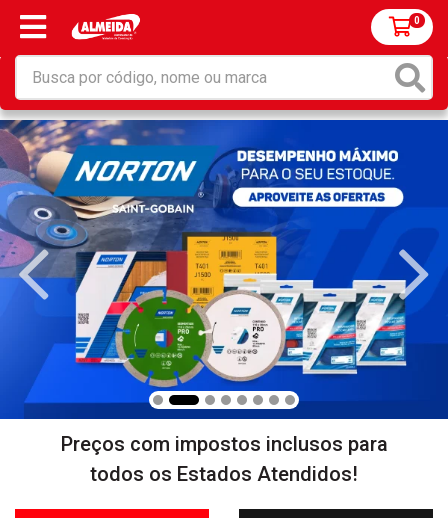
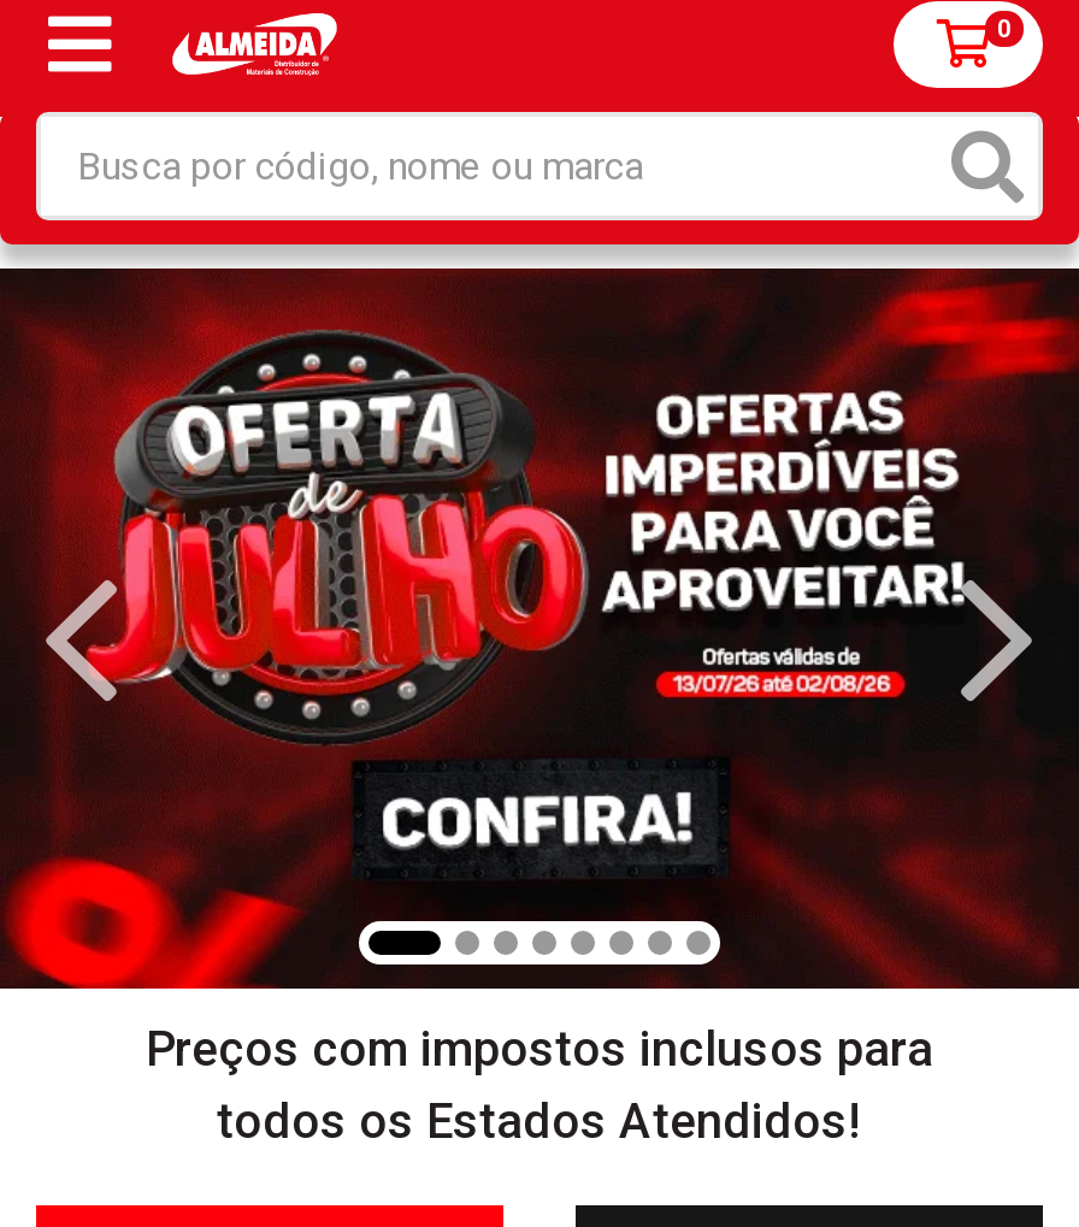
- [image]
+ [image]
